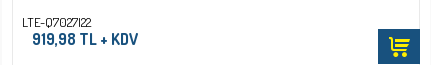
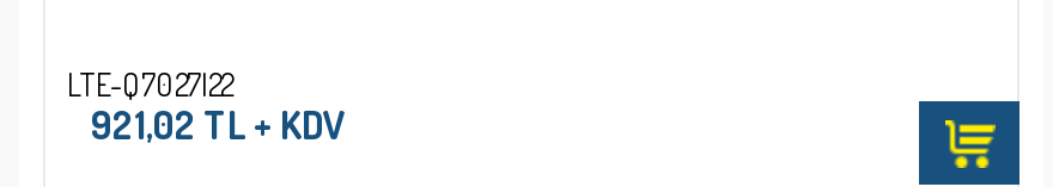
- 919,98 TL + KDV
+ 921,02 TL + KDV
